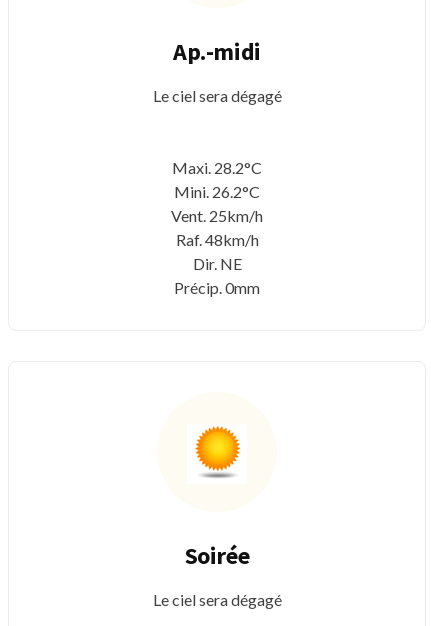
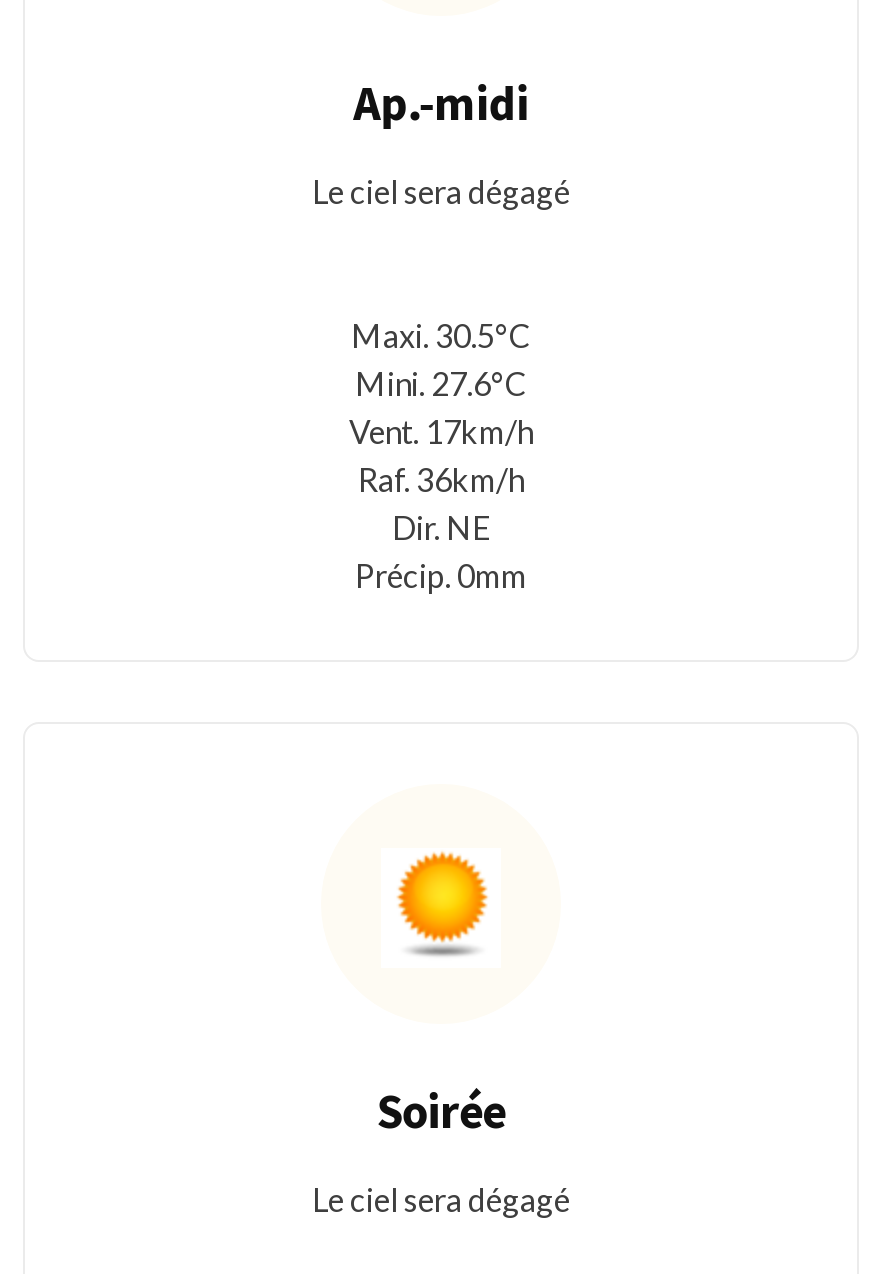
- Maxi. 28.2°C
+ Maxi. 30.5°C

- Mini. 26.2°C
+ Mini. 27.6°C

- Vent. 25km/h
+ Vent. 17km/h

- Raf. 48km/h
+ Raf. 36km/h
